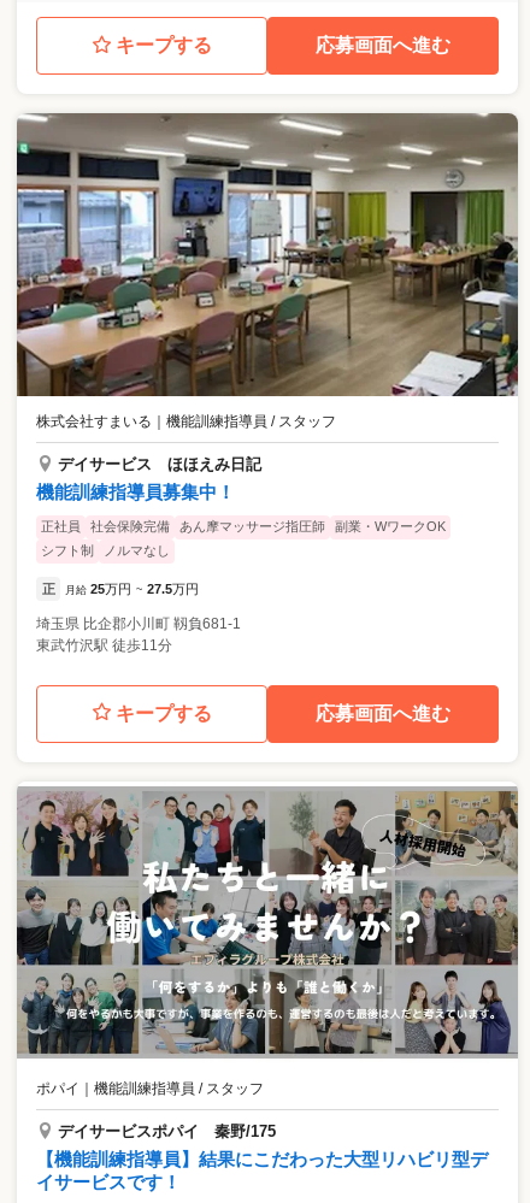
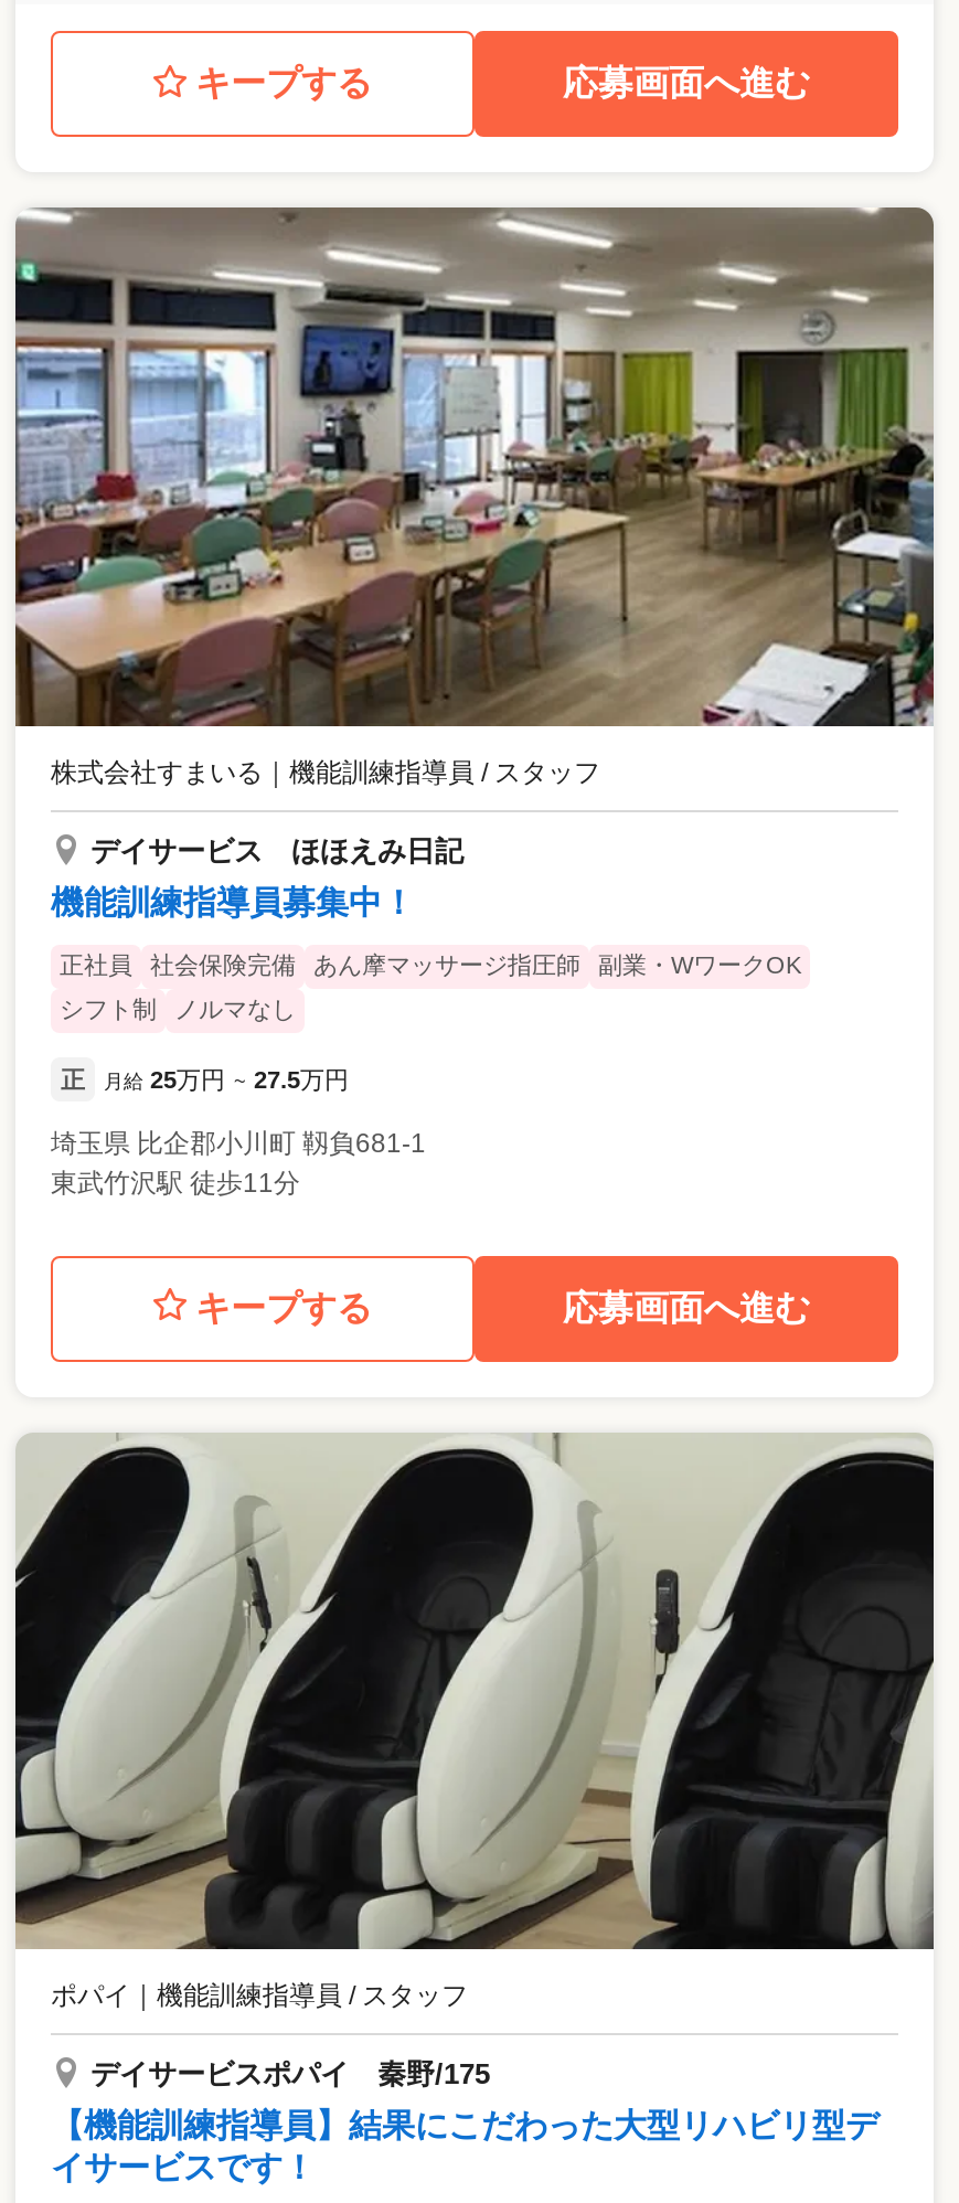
- [image]
+ [image]
